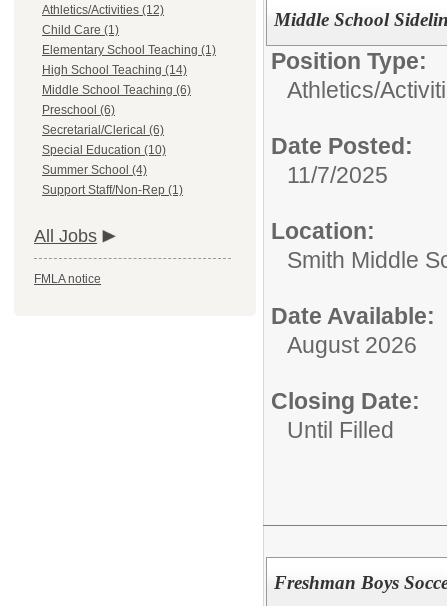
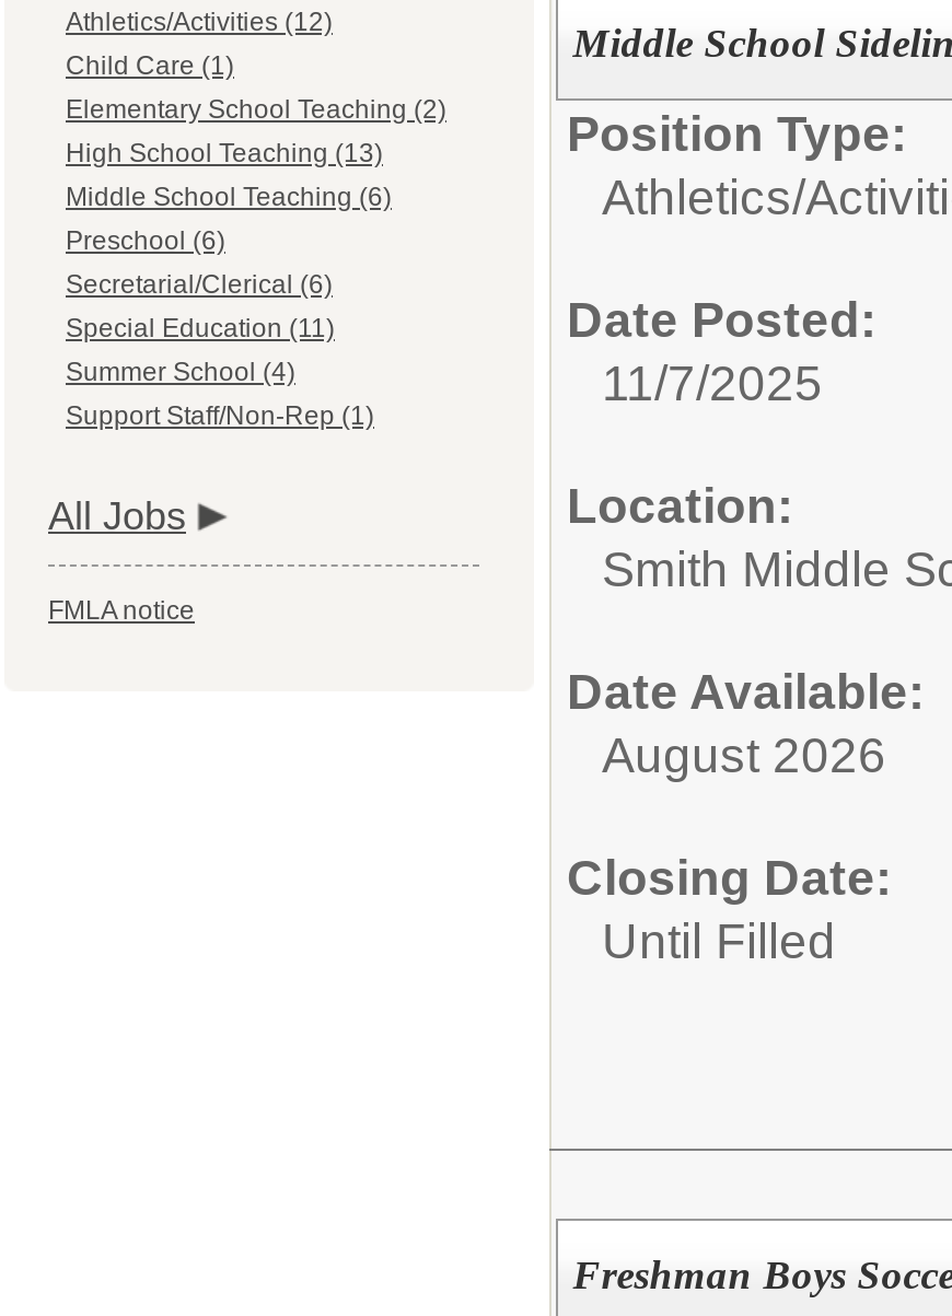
- Elementary School Teaching (1)
+ Elementary School Teaching (2)

- High School Teaching (14)
+ High School Teaching (13)

- Special Education (10)
+ Special Education (11)
